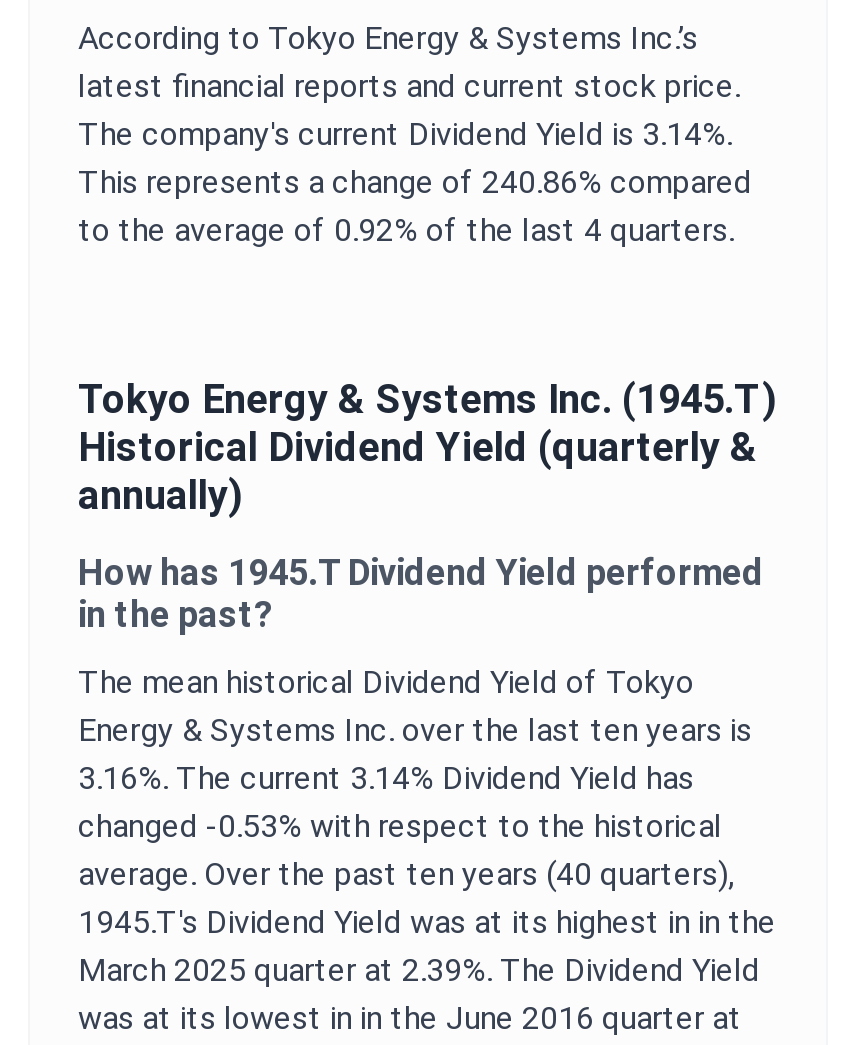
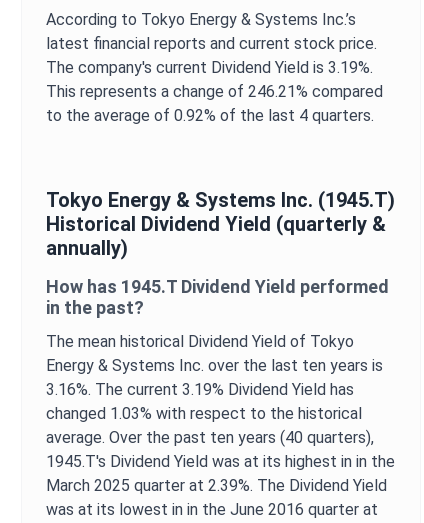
- The company's current Dividend Yield is 3.14%.
+ The company's current Dividend Yield is 3.19%.

- This represents a change of 240.86% compared
+ This represents a change of 246.21% compared

- 3.16%. The current 3.14% Dividend Yield has
+ 3.16%. The current 3.19% Dividend Yield has

- changed -0.53% with respect to the historical
+ changed 1.03% with respect to the historical
